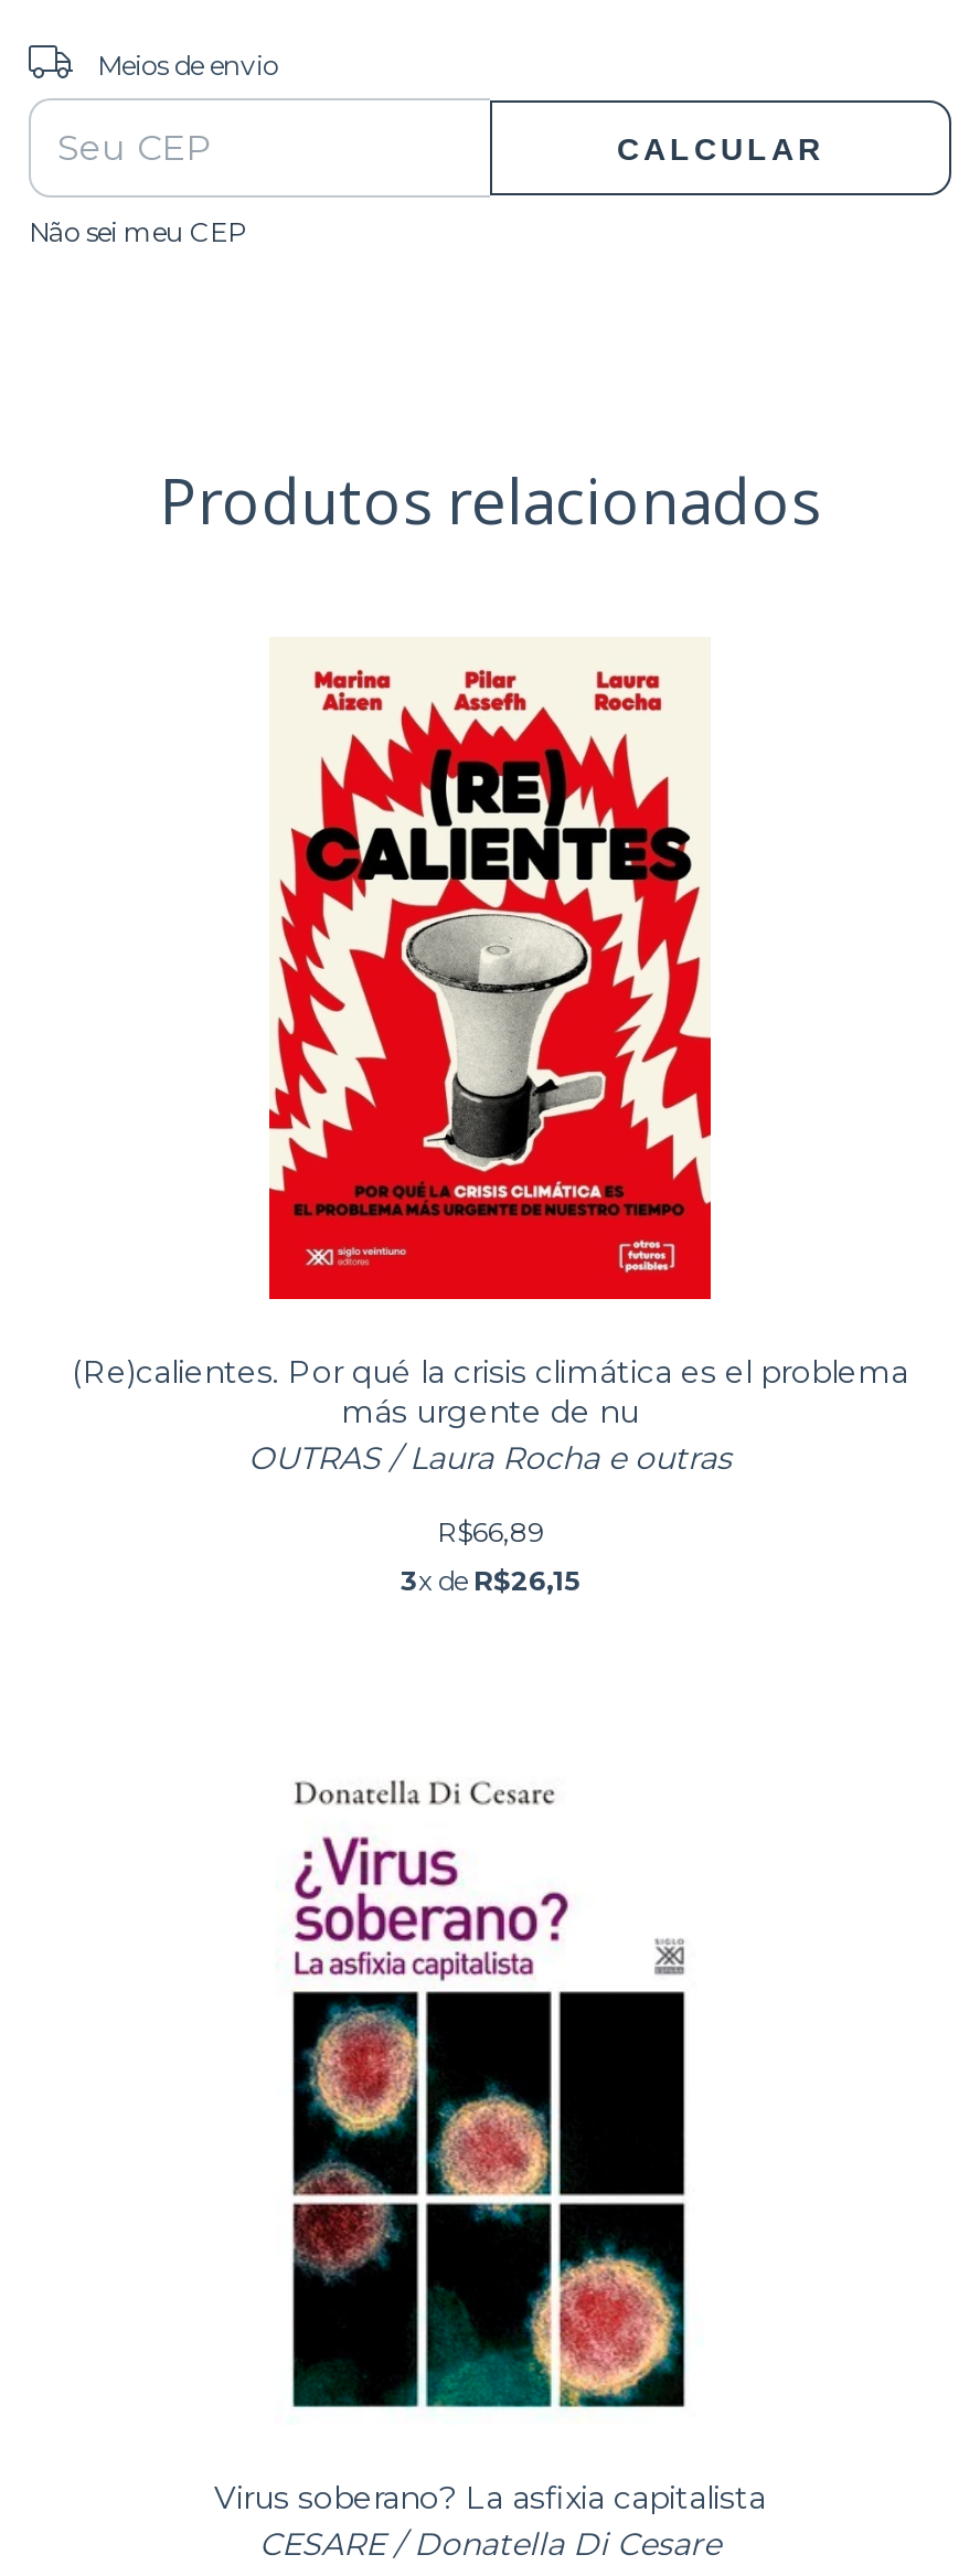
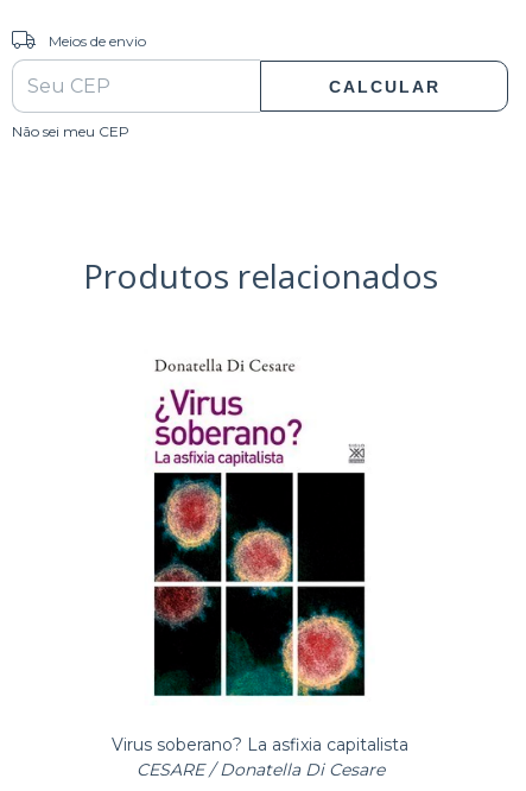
- [image]
- (Re)calientes. Por qué la crisis climática es el problema
- más urgente de nu
- OUTRAS / Laura Rocha e outras
- R$66,89
- 3x de R$26,15
